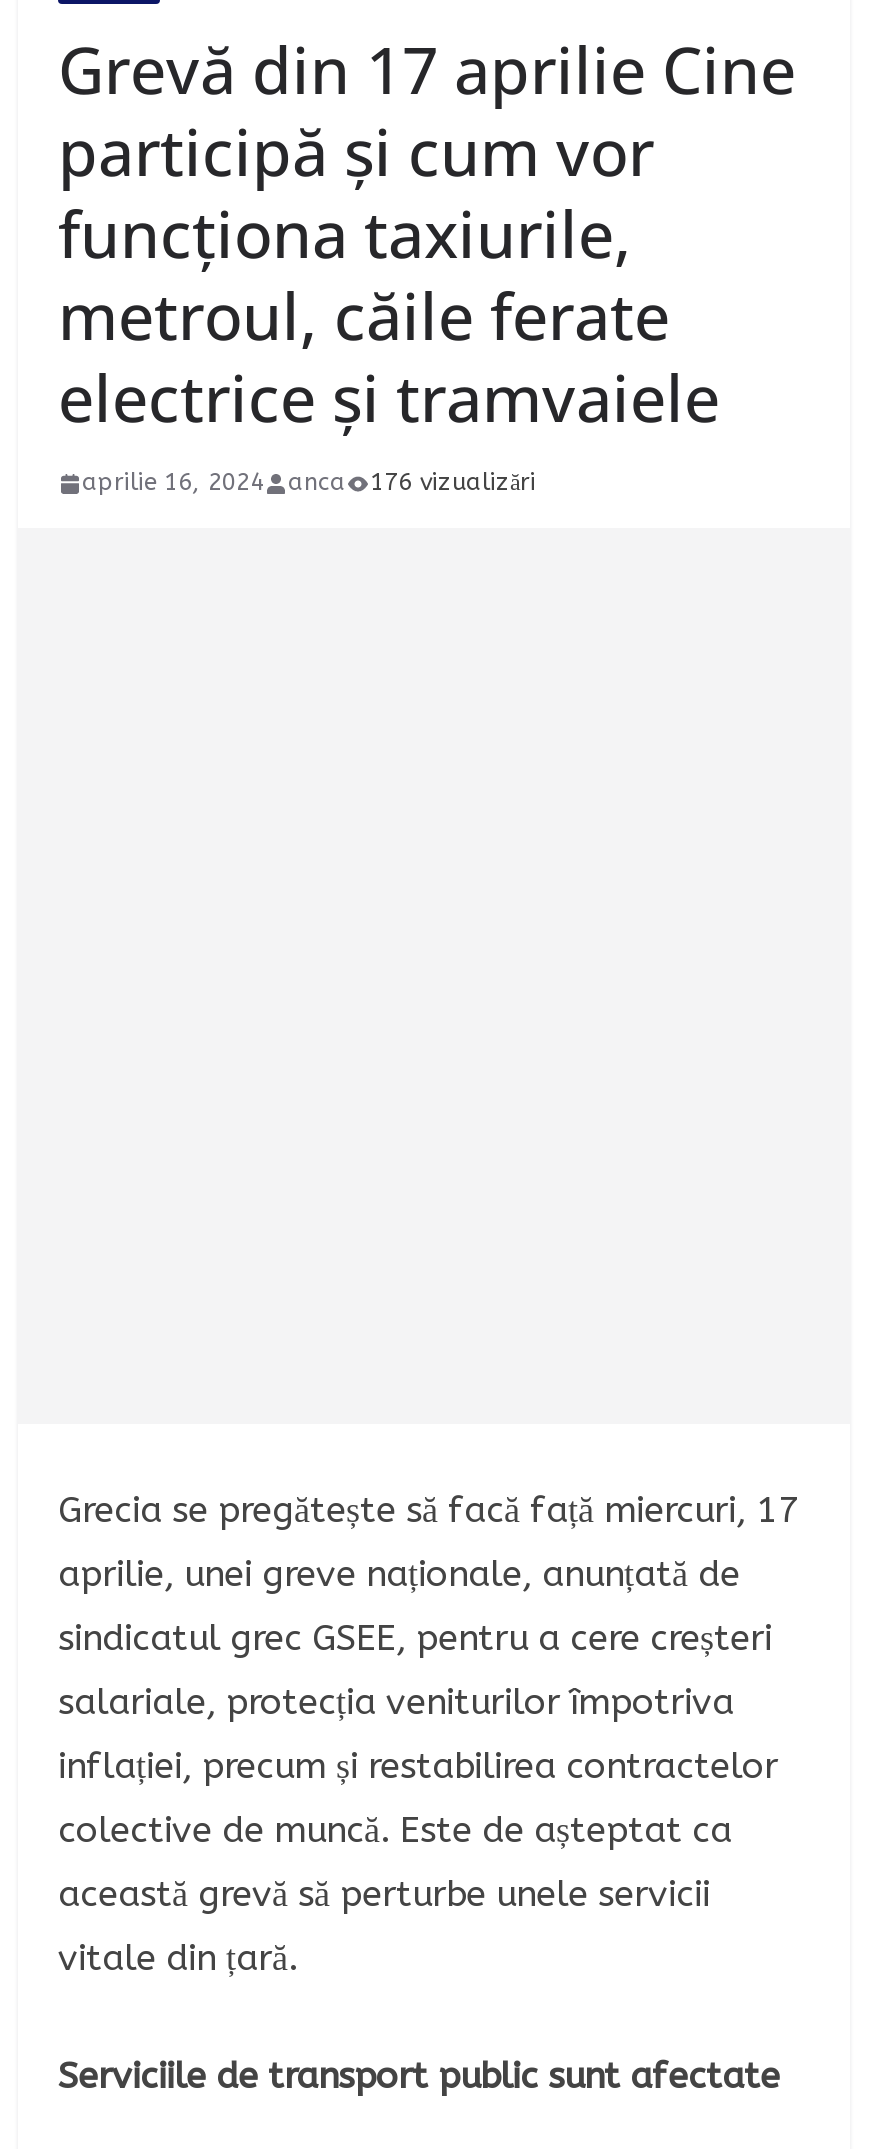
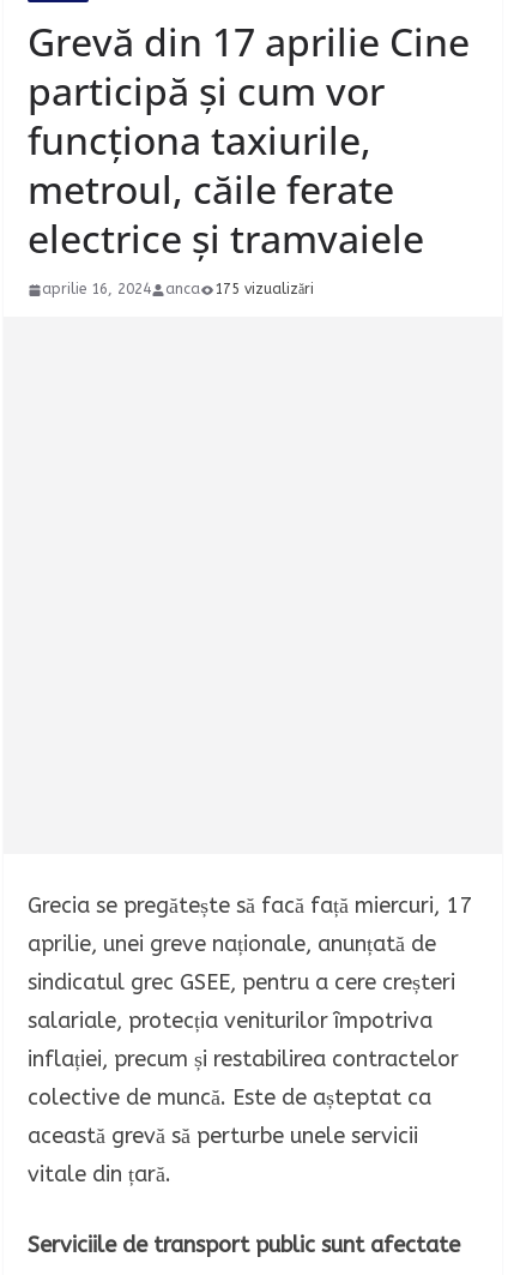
- aprilie 16, 2024 anca 176 vizualizări
+ aprilie 16, 2024 anca 175 vizualizări
